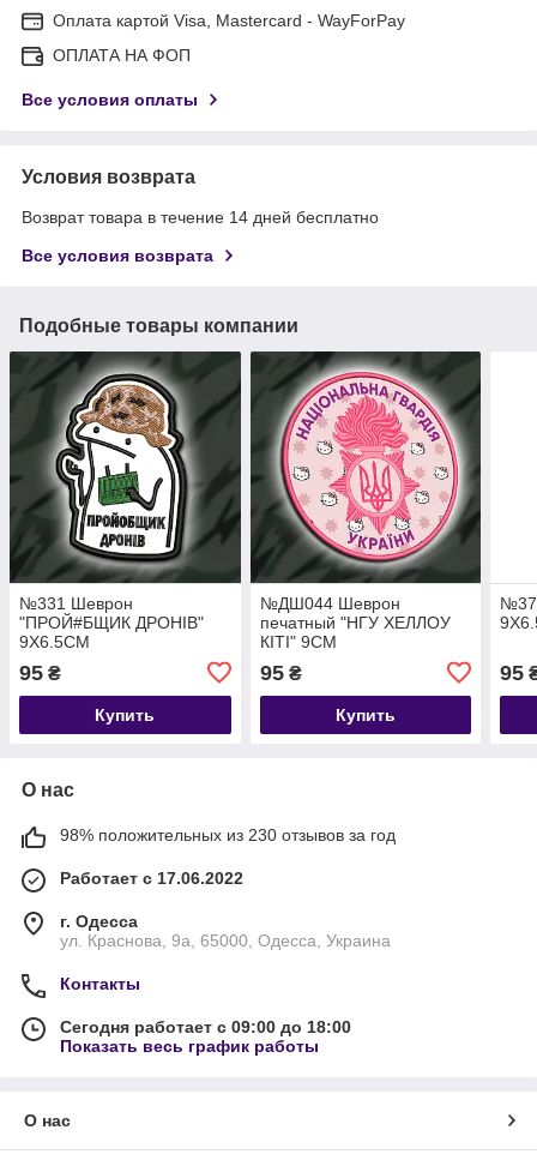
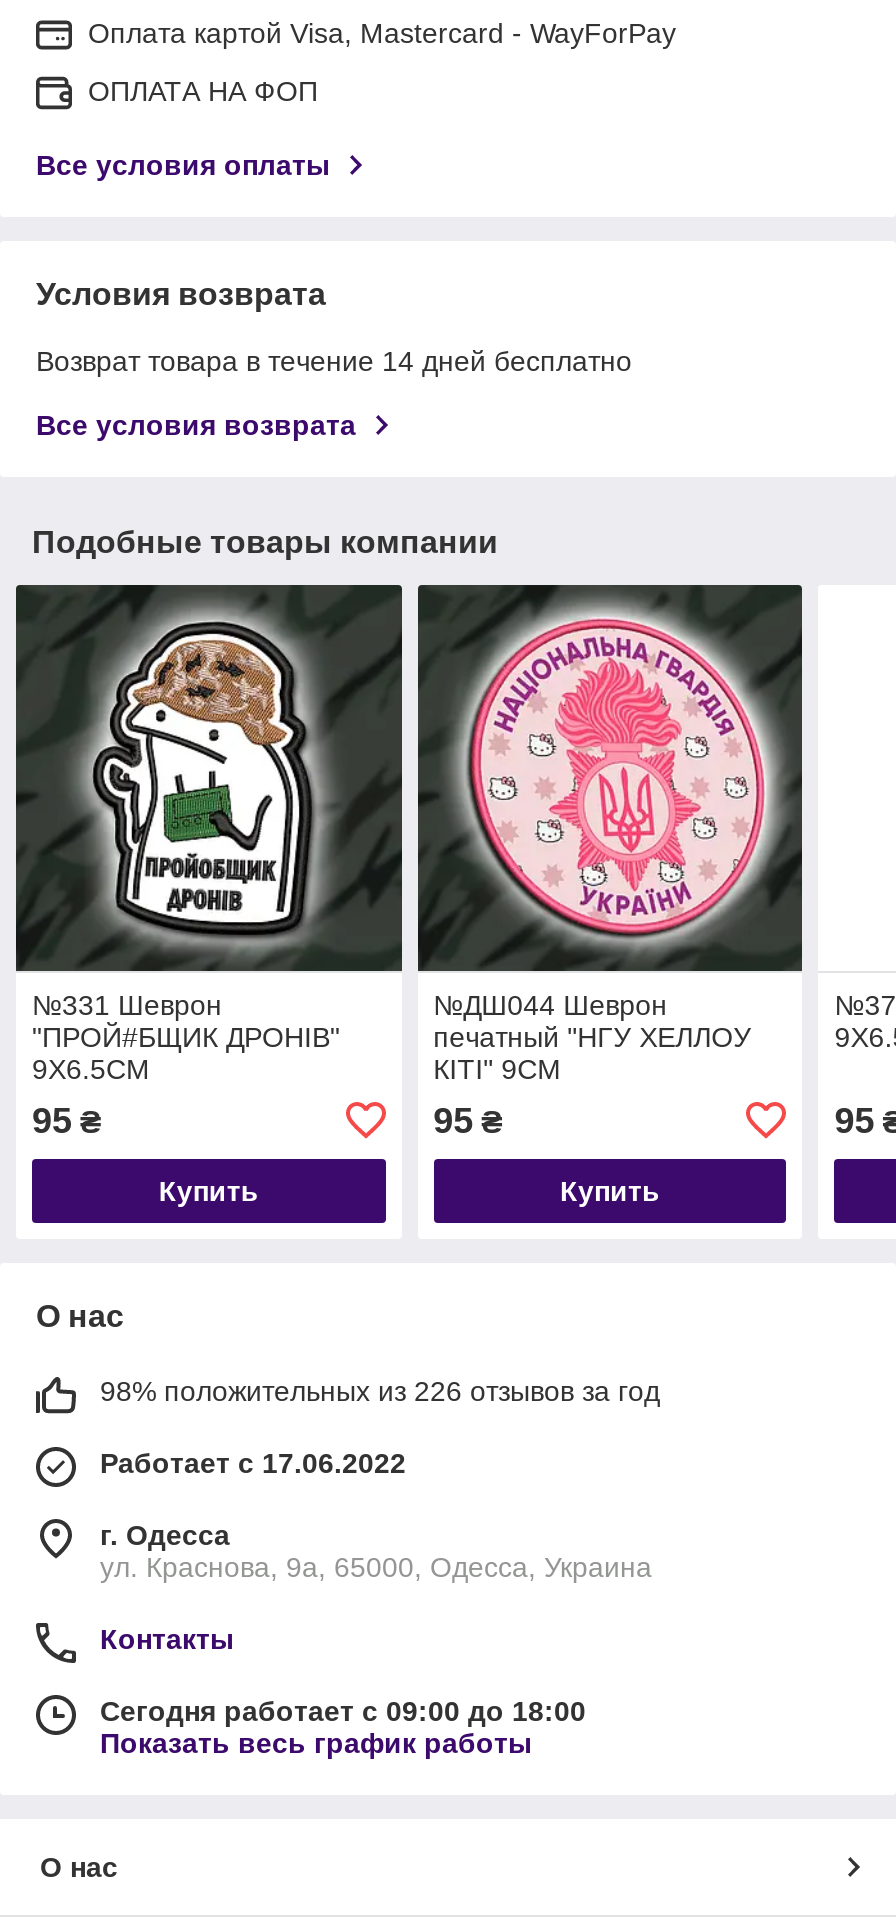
- 98% положительных из 230 отзывов за год
+ 98% положительных из 226 отзывов за год
